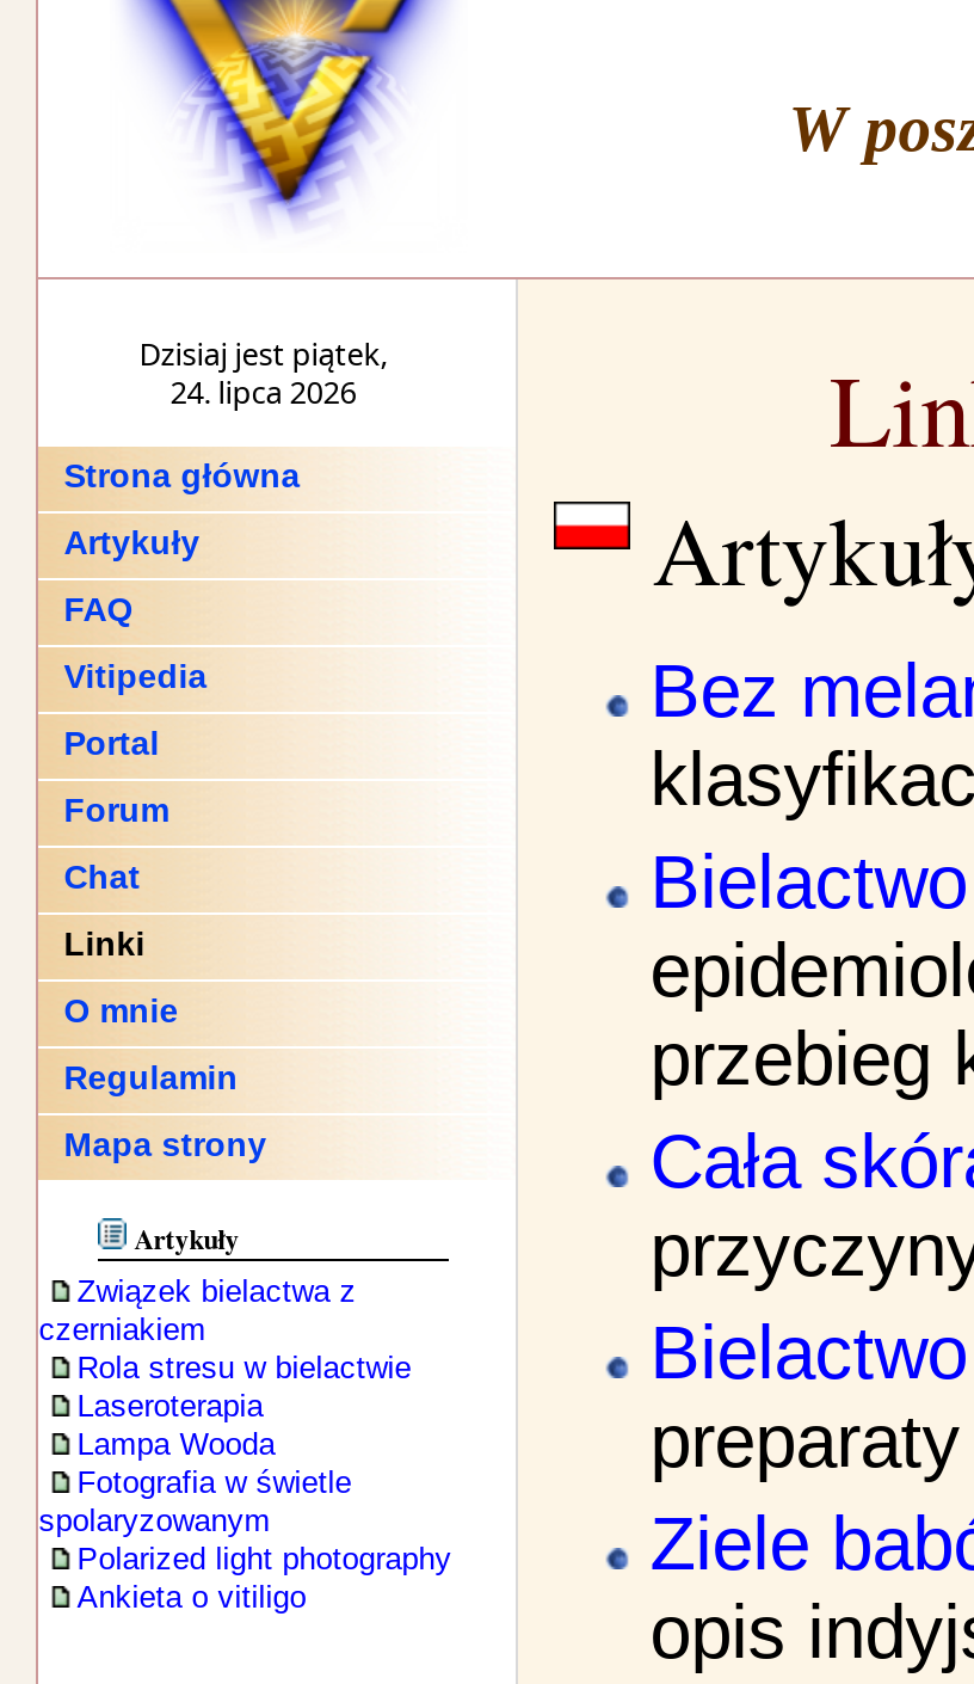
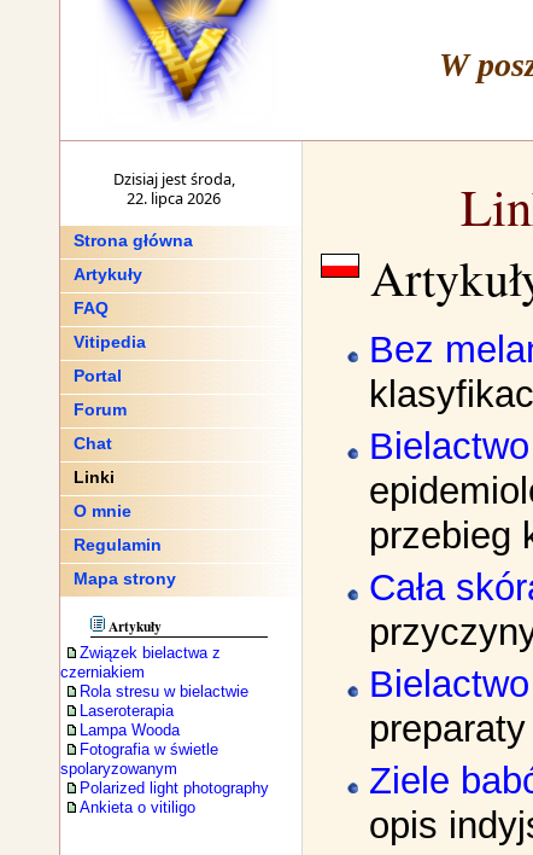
- Dzisiaj jest piątek,
+ Dzisiaj jest środa,

- 24. lipca 2026
+ 22. lipca 2026
